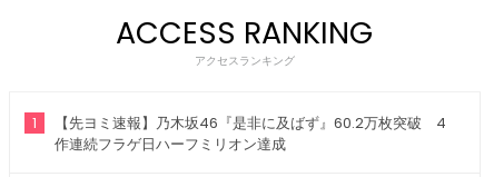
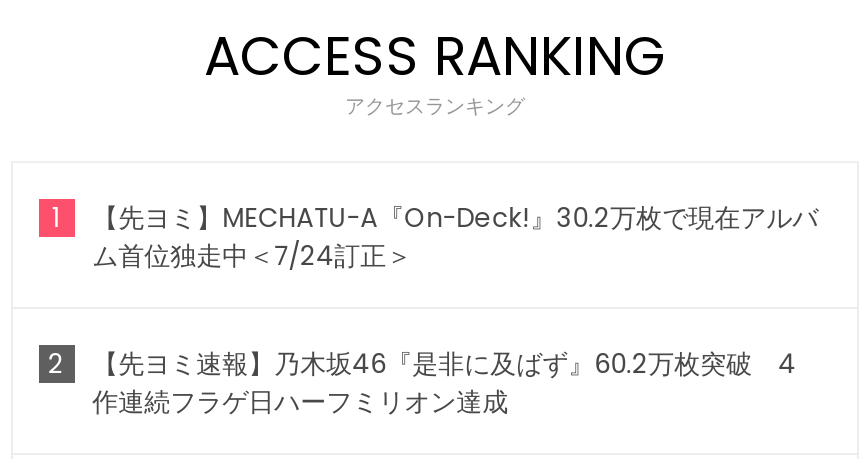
+ 【先ヨミ】MECHATU-A『On-Deck!』30.2万枚で現在アルバ
+ ム首位独走中＜7/24訂正＞
+ 2
